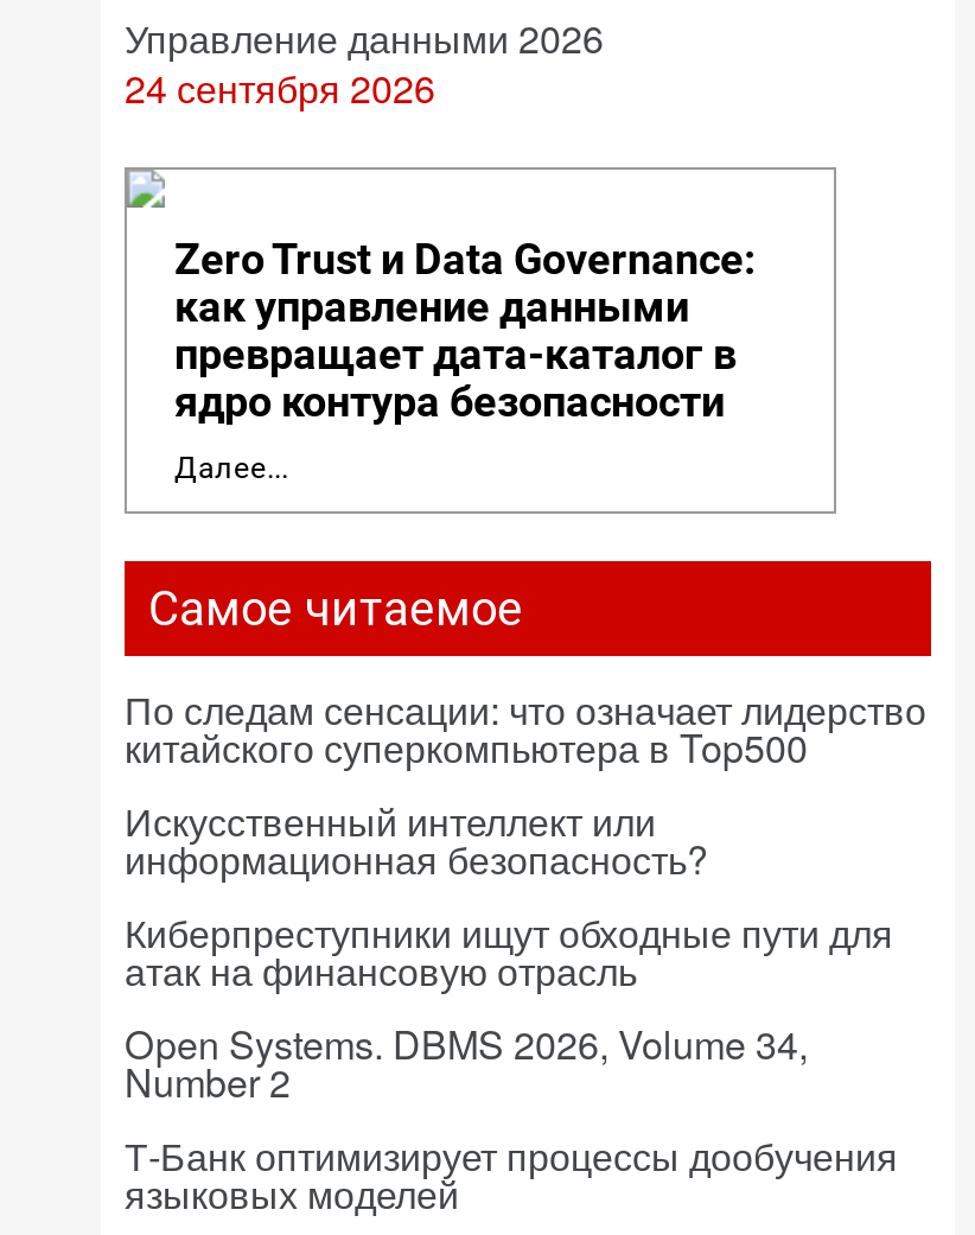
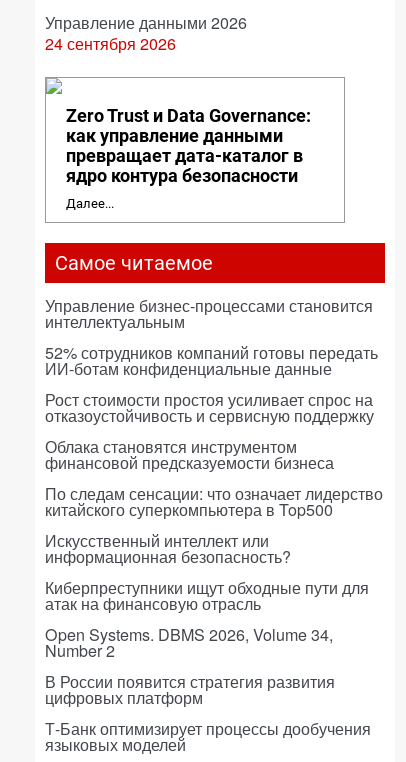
+ Управление бизнес-процессами становится
+ интеллектуальным
+ 52% сотрудников компаний готовы передать
+ ИИ-ботам конфиденциальные данные
+ Рост стоимости простоя усиливает спрос на
+ отказоустойчивость и сервисную поддержку
+ Облака становятся инструментом
+ финансовой предсказуемости бизнеса

+ В России появится стратегия развития
+ цифровых платформ
